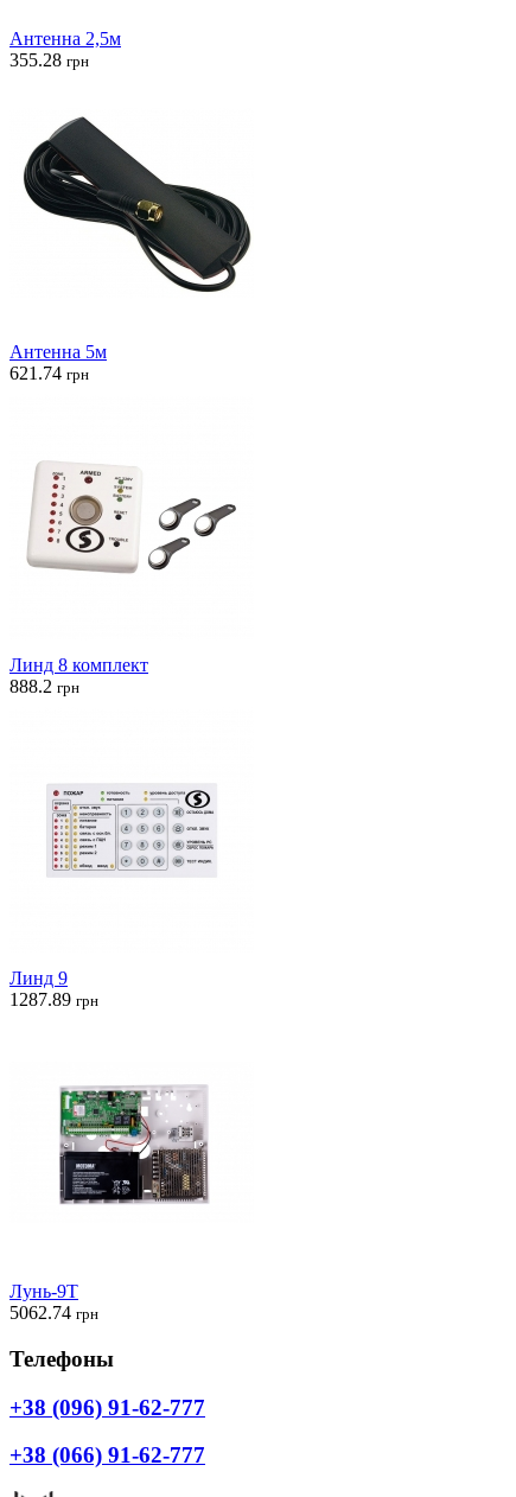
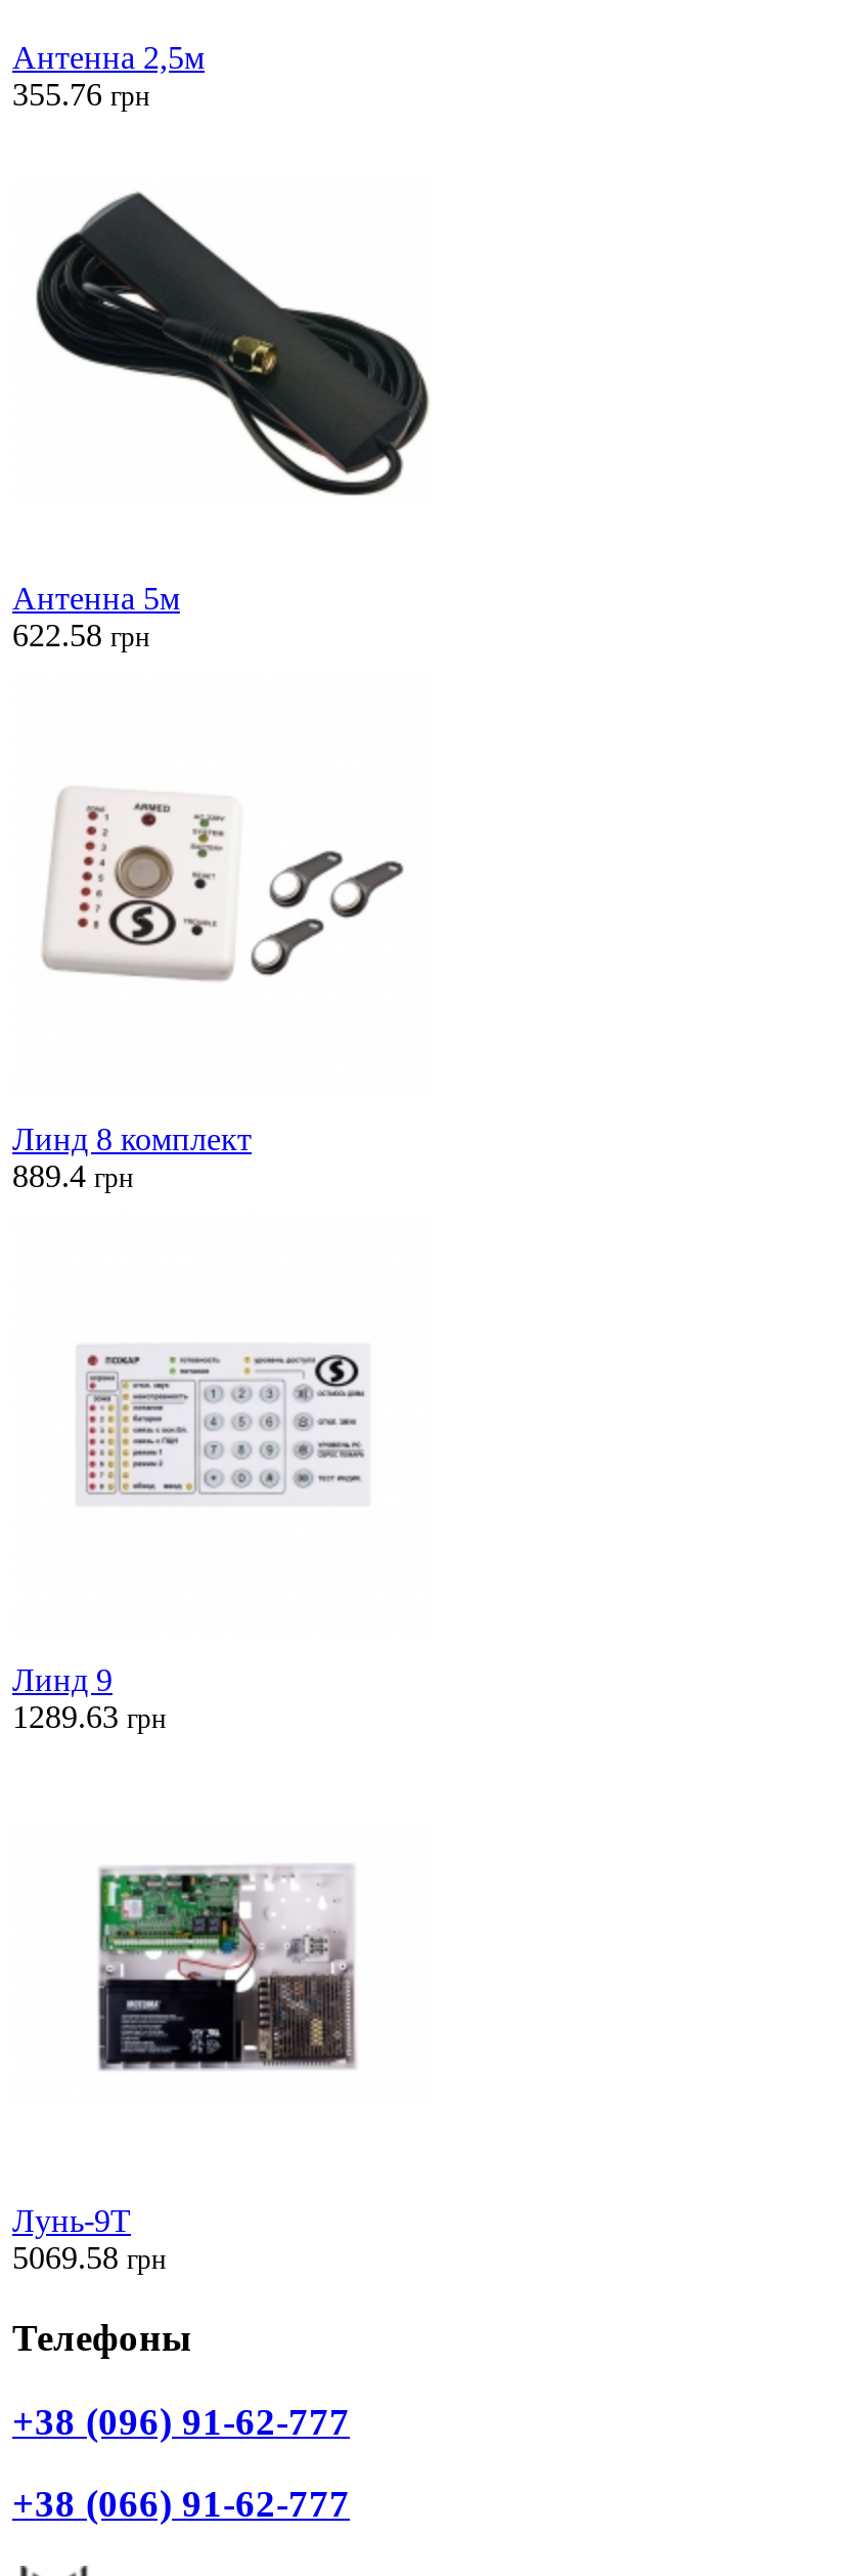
- 355.28 грн
+ 355.76 грн

- 621.74 грн
+ 622.58 грн

- 888.2 грн
+ 889.4 грн

- 1287.89 грн
+ 1289.63 грн

- 5062.74 грн
+ 5069.58 грн
